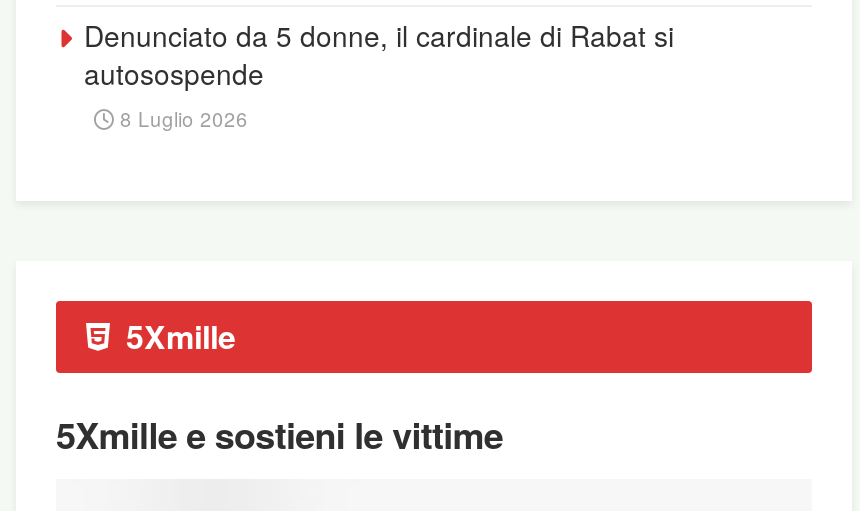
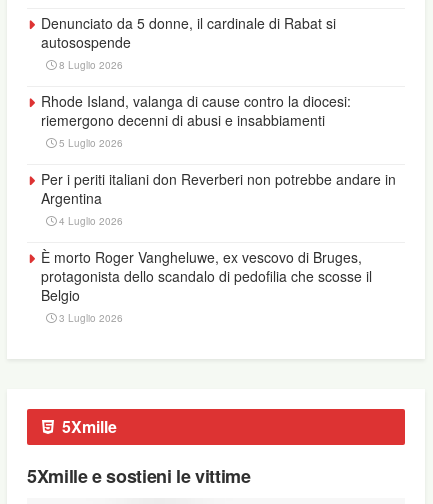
+ Rhode Island, valanga di cause contro la diocesi:
+ riemergono decenni di abusi e insabbiamenti
+ 5 Luglio 2026
+ Per i periti italiani don Reverberi non potrebbe andare in
+ Argentina
+ 4 Luglio 2026
+ È morto Roger Vangheluwe, ex vescovo di Bruges,
+ protagonista dello scandalo di pedofilia che scosse il
+ Belgio
+ 3 Luglio 2026
